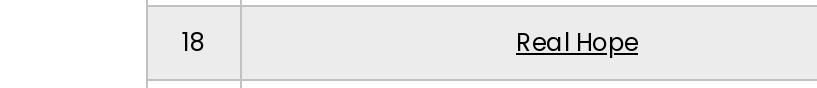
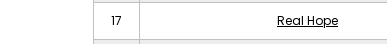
- 18
+ 17
